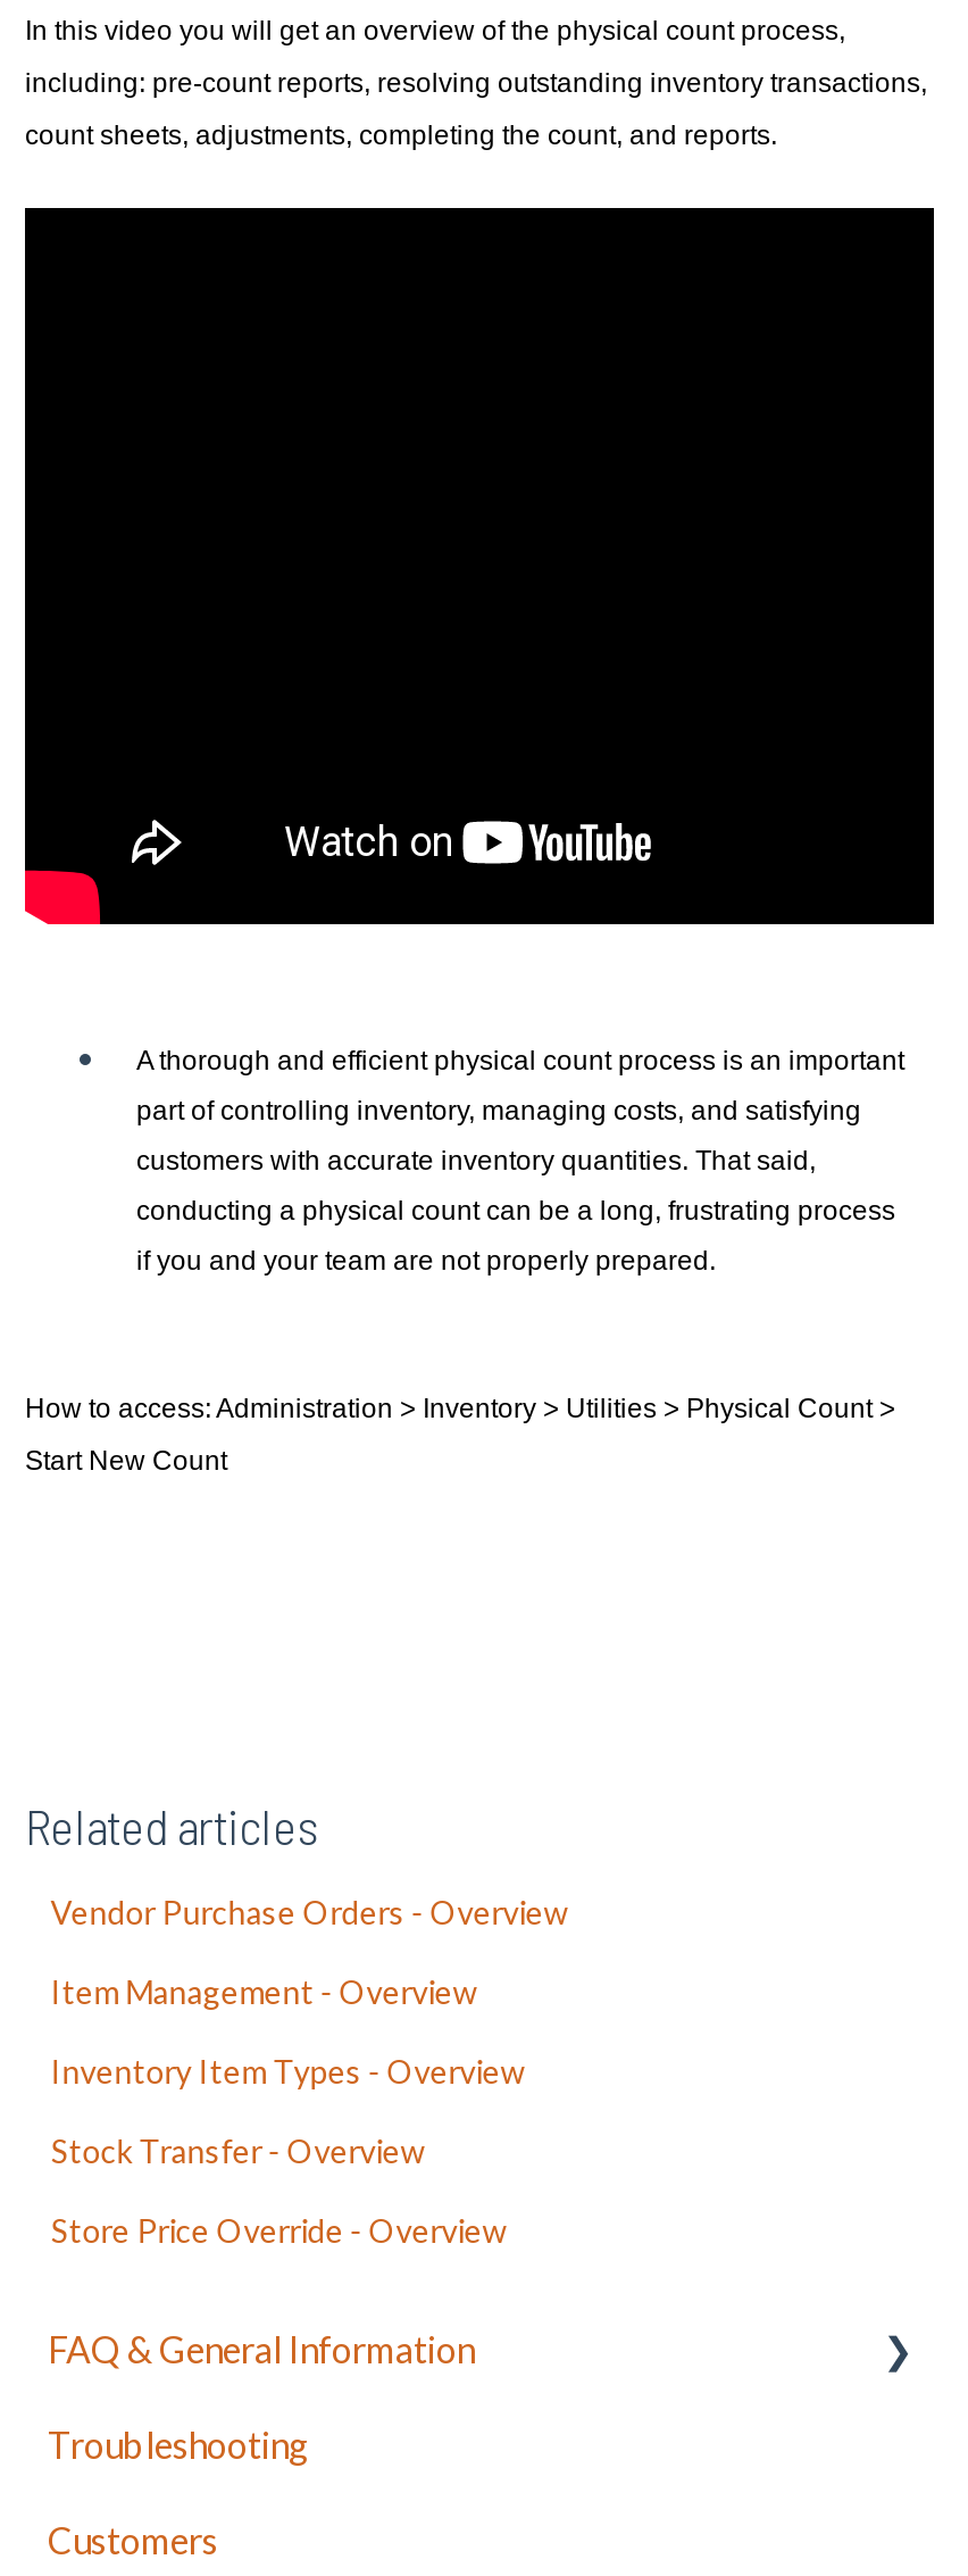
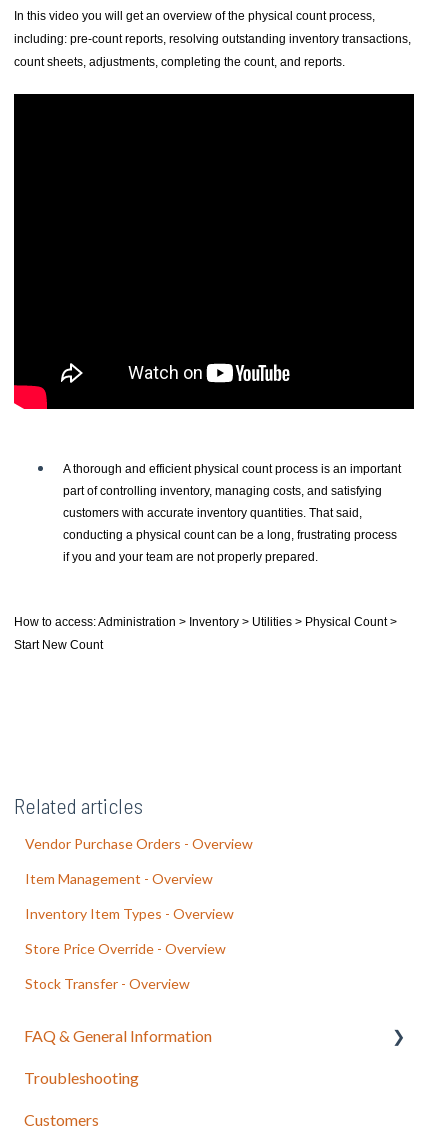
moved down: Stock Transfer - Overview

moved up: Store Price Override - Overview
